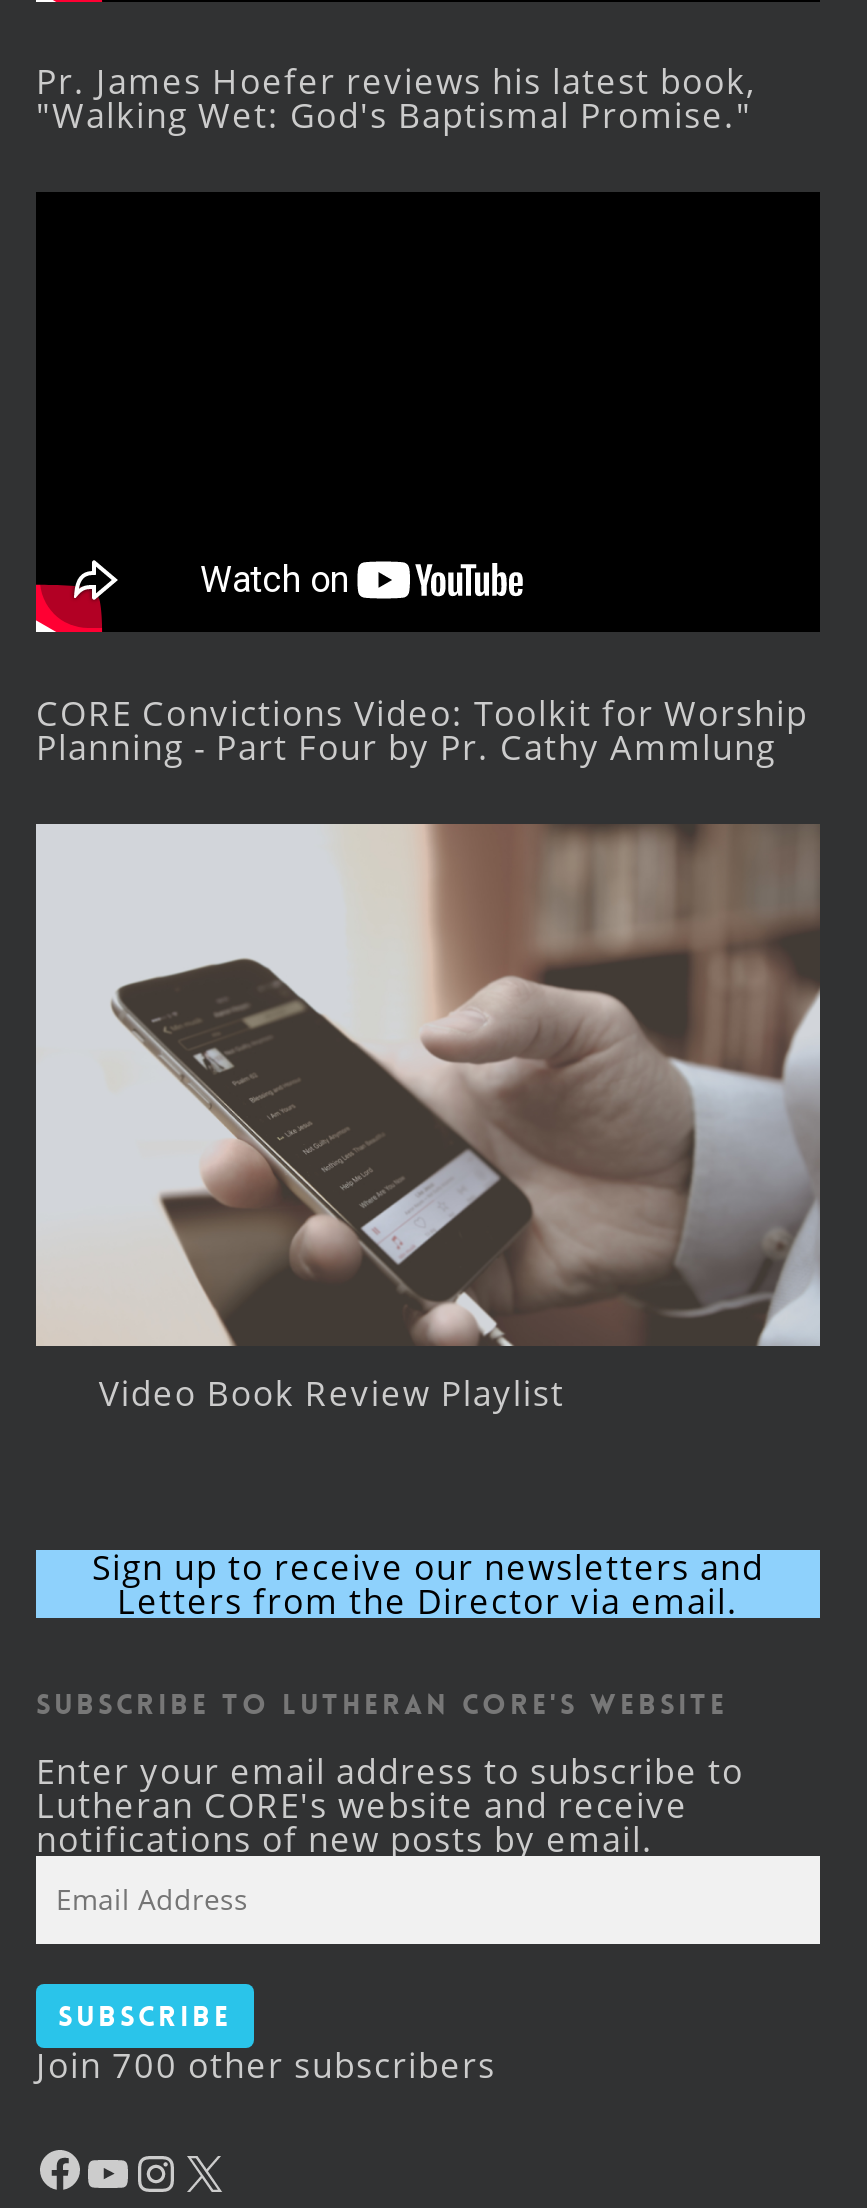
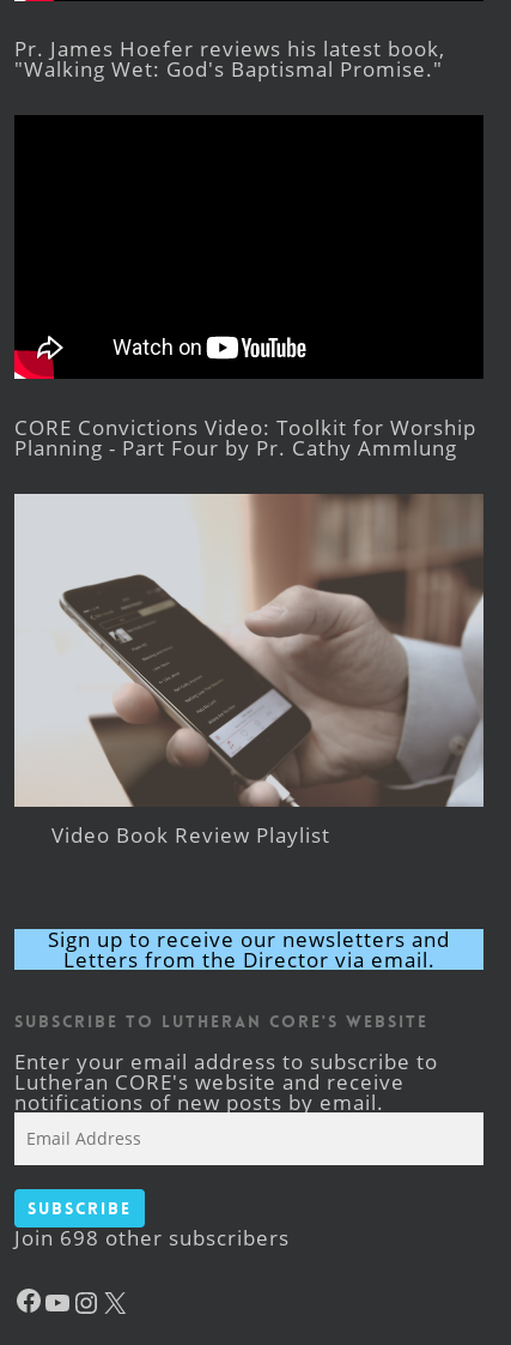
- Join 700 other subscribers
+ Join 698 other subscribers
